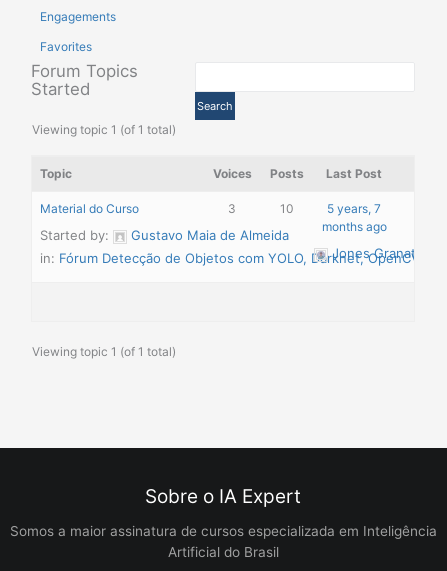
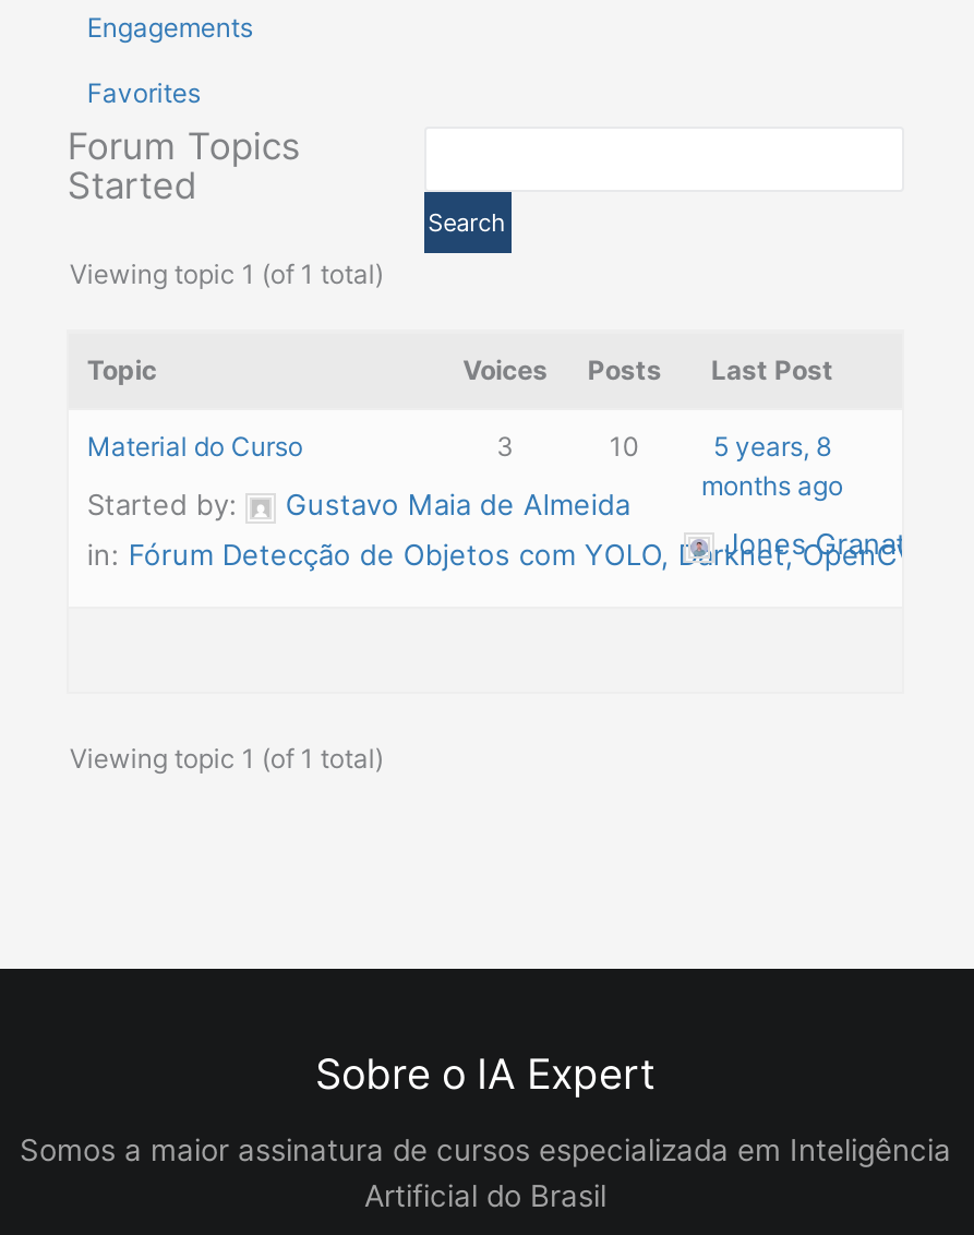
- 5 years, 7
+ 5 years, 8
